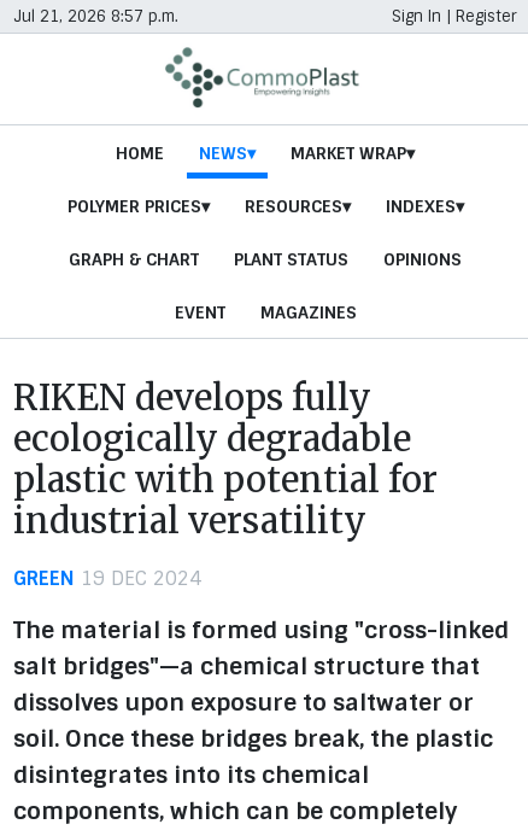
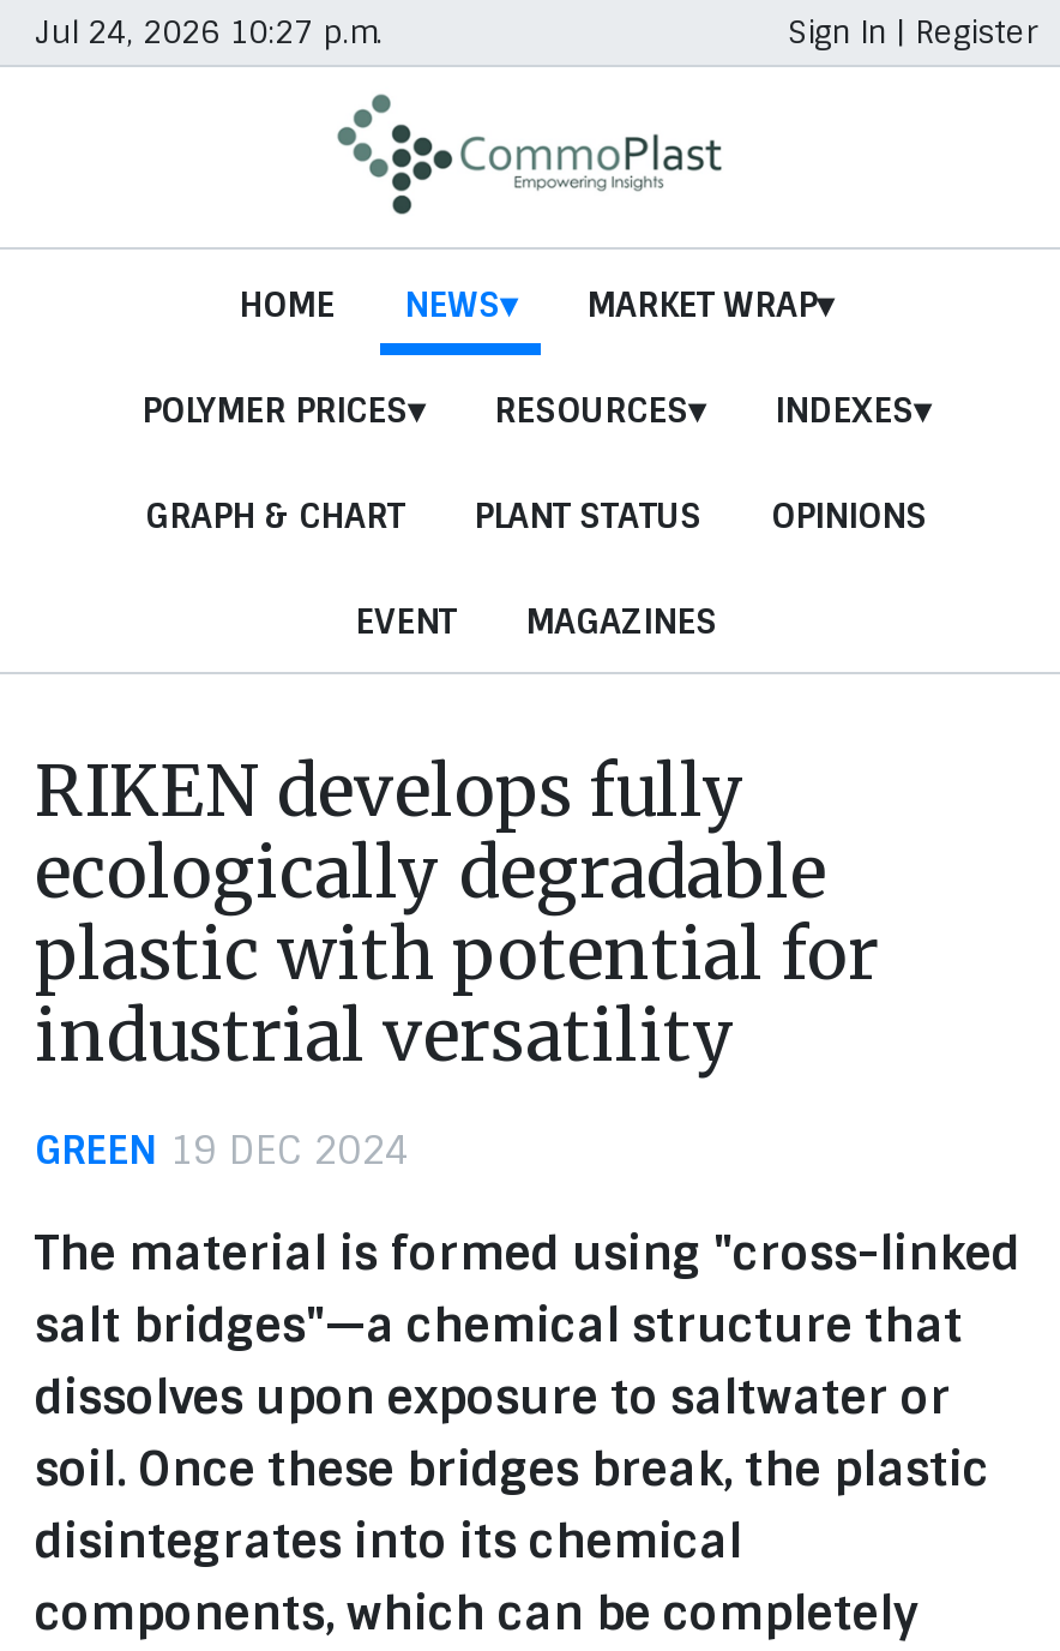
- Jul 21, 2026 8:57 p.m.
+ Jul 24, 2026 10:27 p.m.
